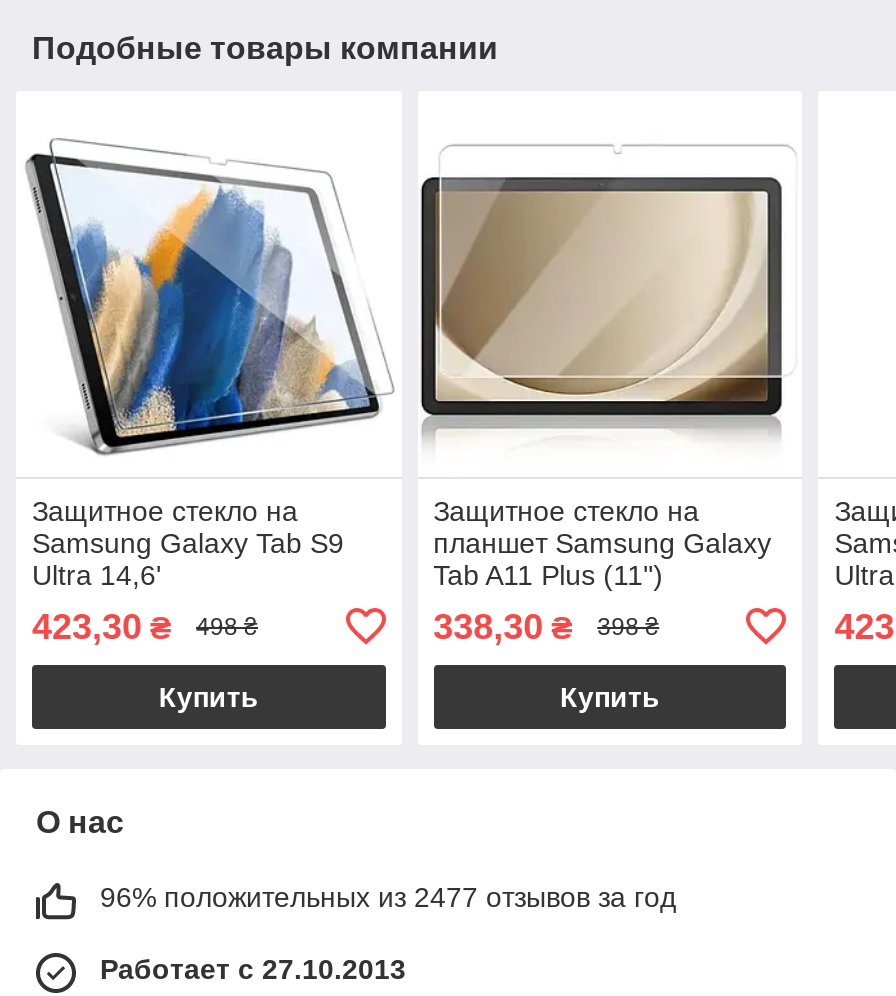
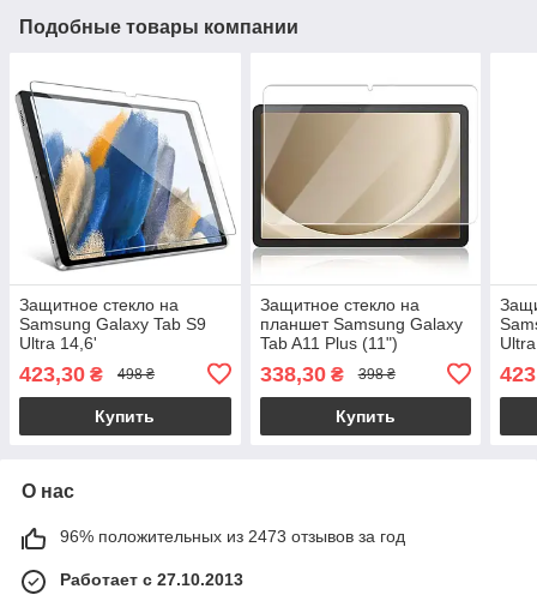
- 96% положительных из 2477 отзывов за год
+ 96% положительных из 2473 отзывов за год
